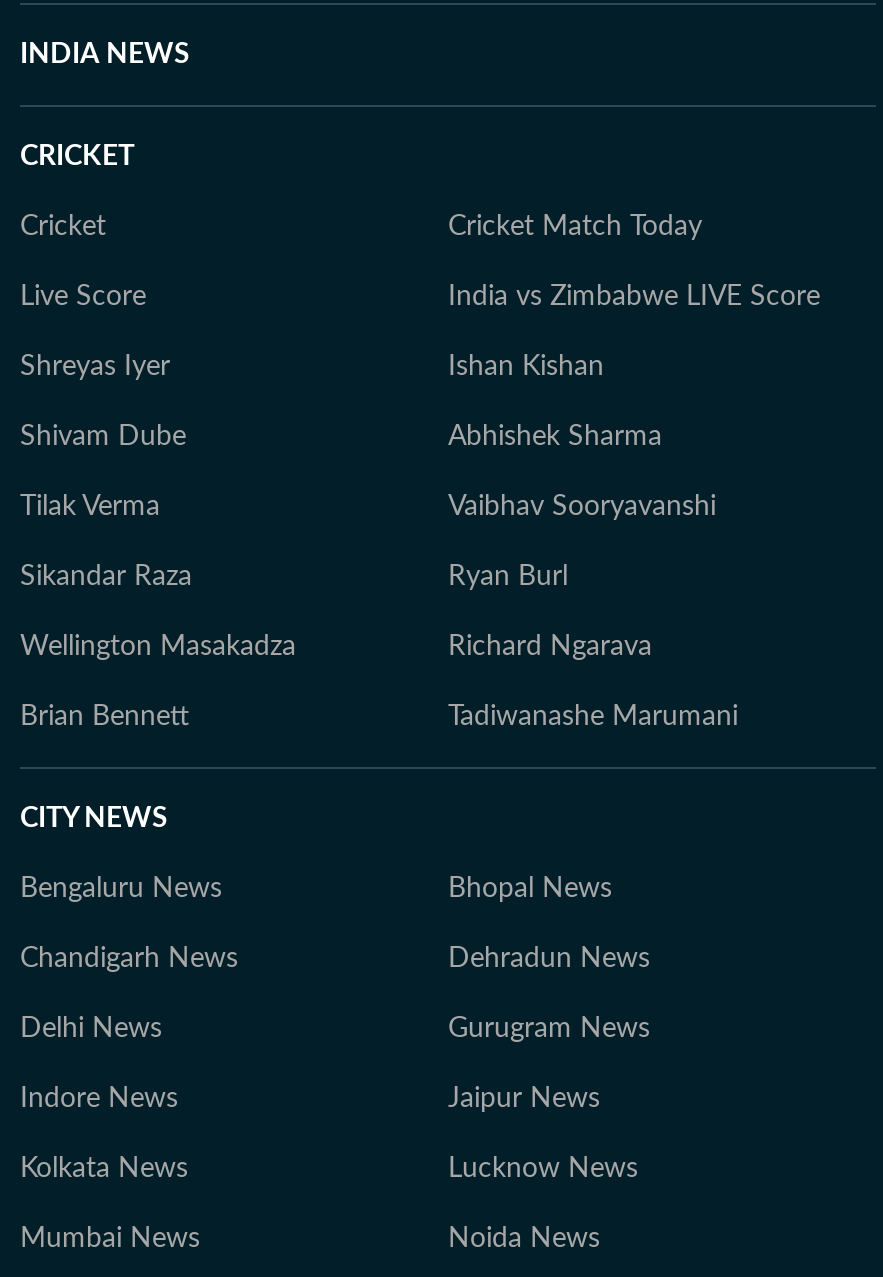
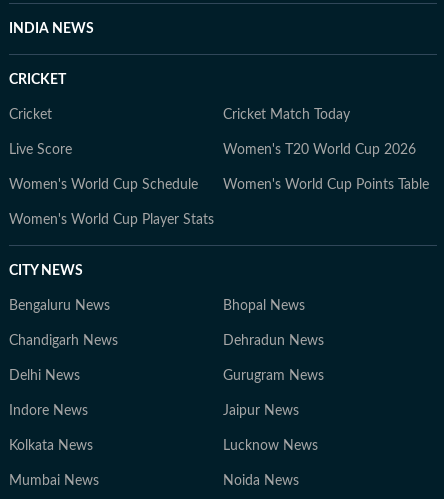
- India vs Zimbabwe LIVE Score
- Shreyas Iyer
- Ishan Kishan
- Shivam Dube
- Abhishek Sharma
- Tilak Verma
- Vaibhav Sooryavanshi
- Sikandar Raza
- Ryan Burl
- Wellington Masakadza
- Richard Ngarava
- Brian Bennett
- Tadiwanashe Marumani
+ Women's T20 World Cup 2026
+ Women's World Cup Schedule
+ Women's World Cup Points Table
+ Women's World Cup Player Stats
